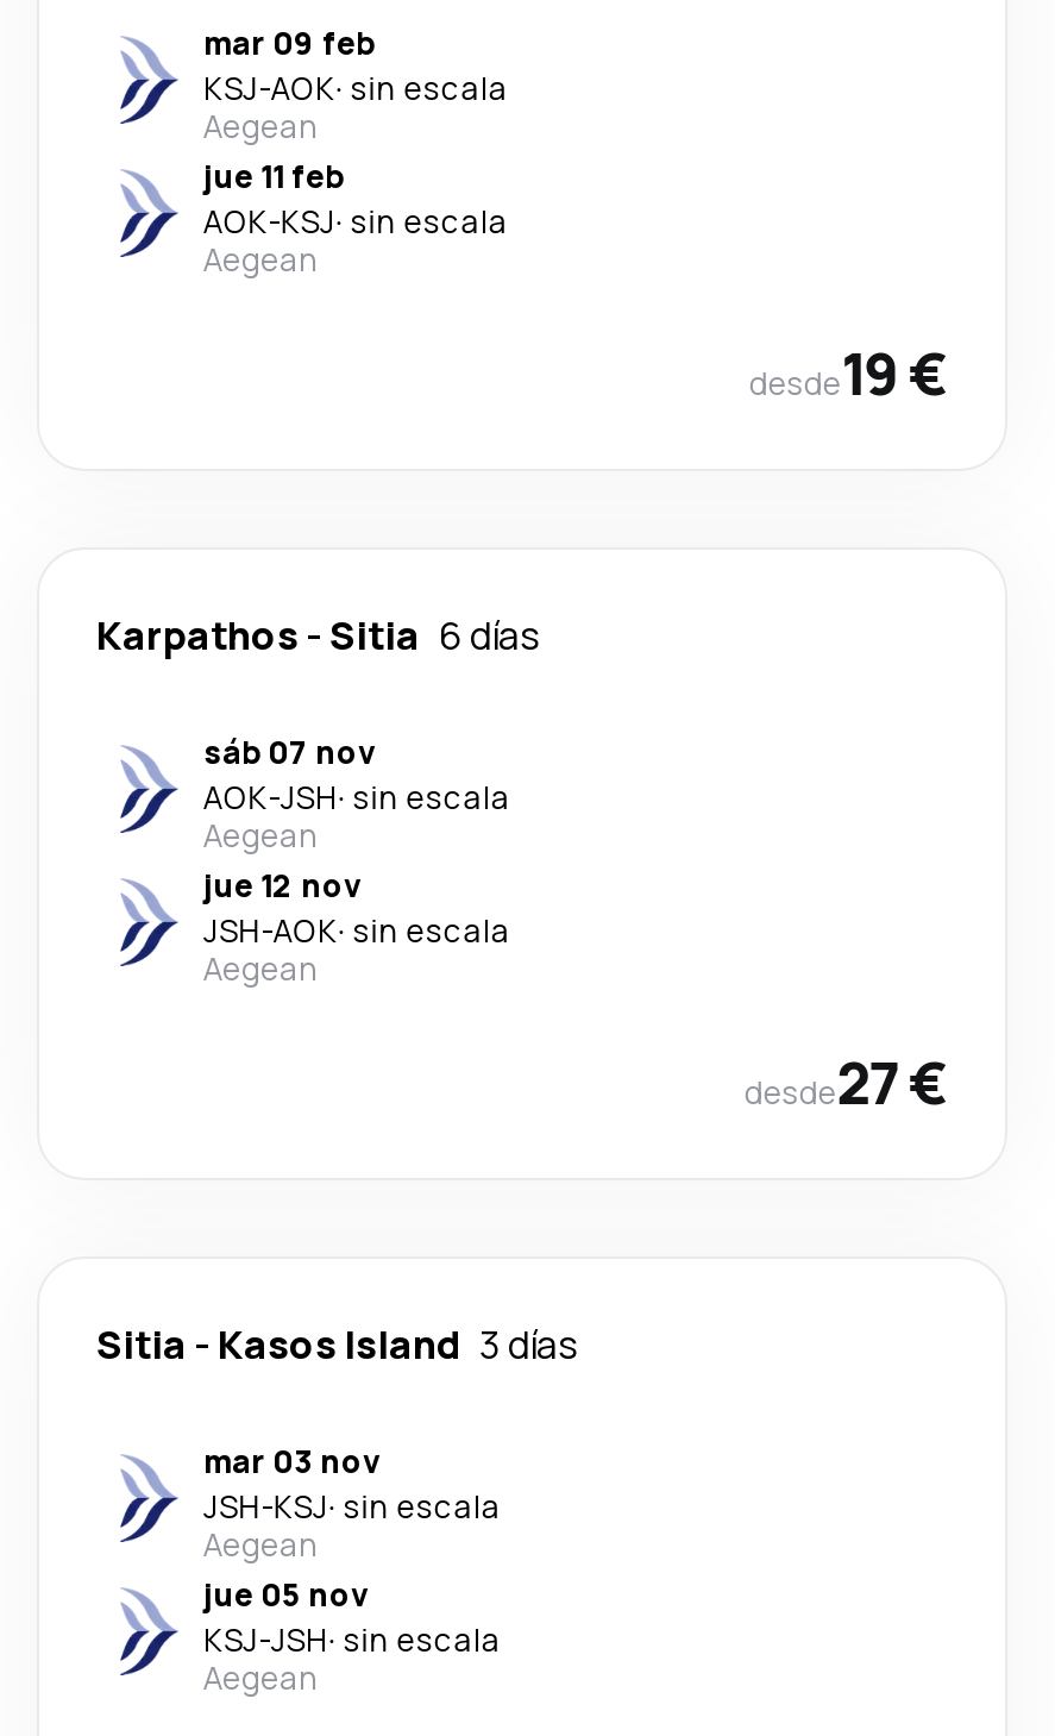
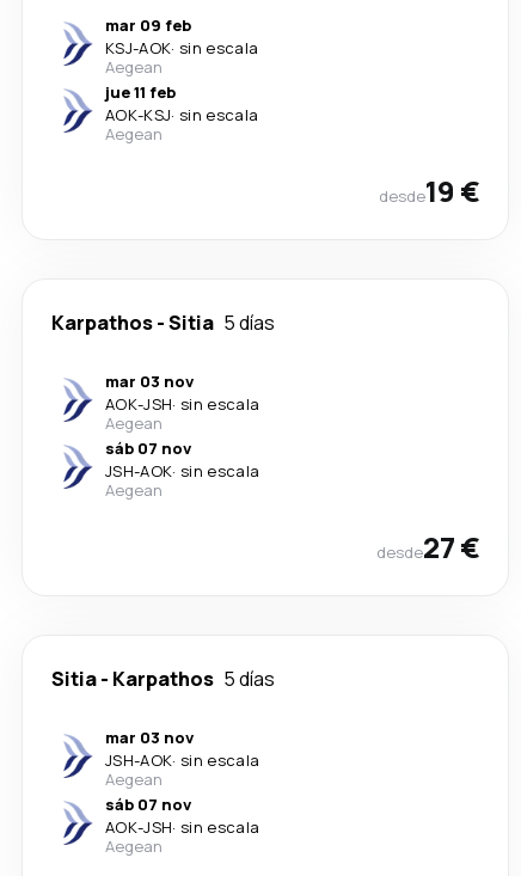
- Karpathos - Sitia 6 días
+ Karpathos - Sitia 5 días

- sáb 07 nov
+ mar 03 nov

- jue 12 nov
+ sáb 07 nov

- Sitia - Kasos Island 3 días
+ Sitia - Karpathos 5 días

- JSH-KSJ · sin escala
+ JSH-AOK · sin escala

- jue 05 nov
+ sáb 07 nov

- KSJ-JSH · sin escala
+ AOK-JSH · sin escala
